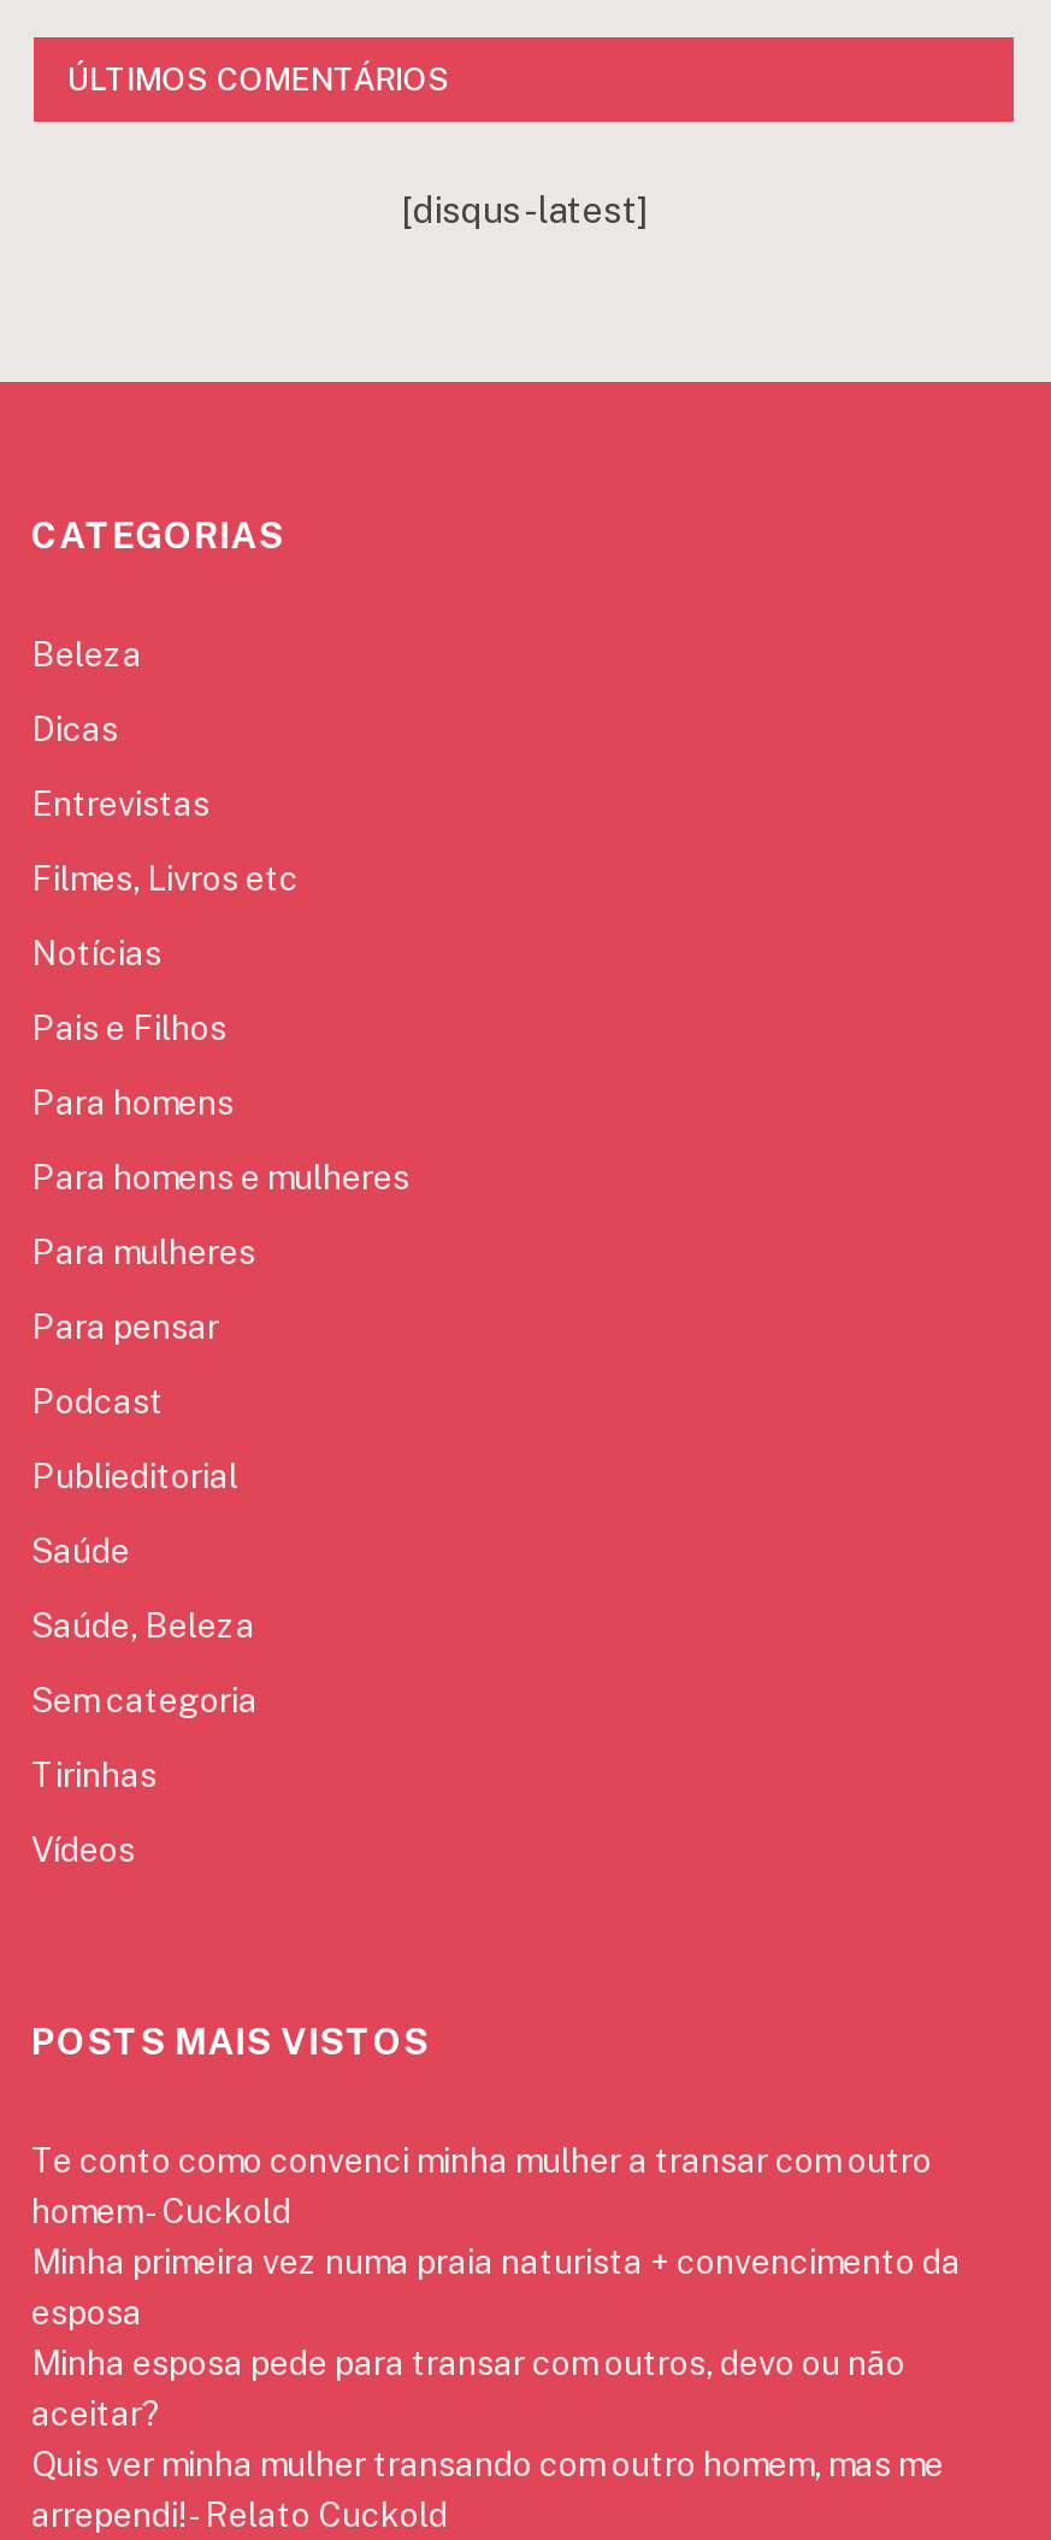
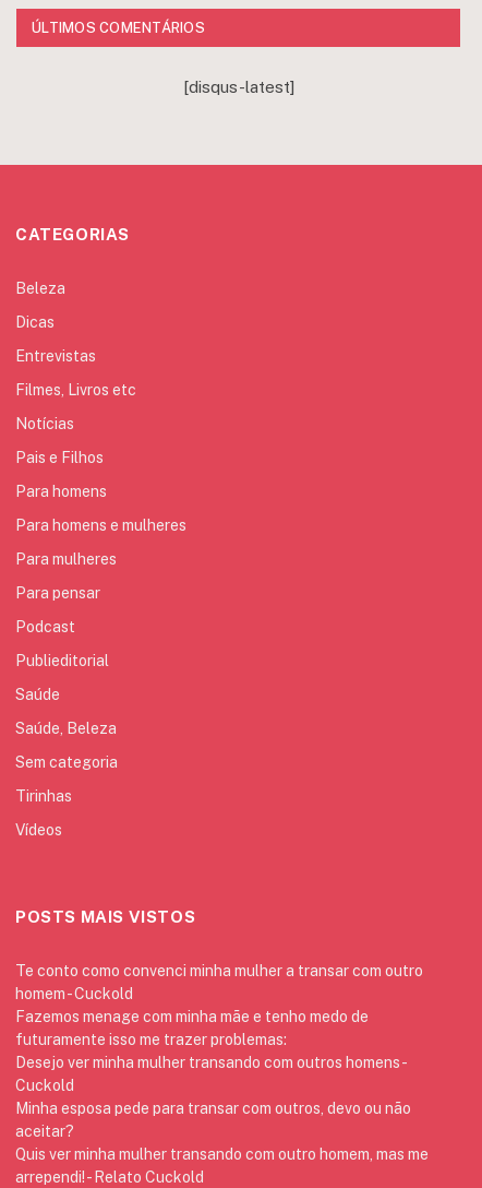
- Minha primeira vez numa praia naturista + convencimento da
- esposa
+ Fazemos menage com minha mãe e tenho medo de
+ futuramente isso me trazer problemas:
+ Desejo ver minha mulher transando com outros homens -
+ Cuckold
